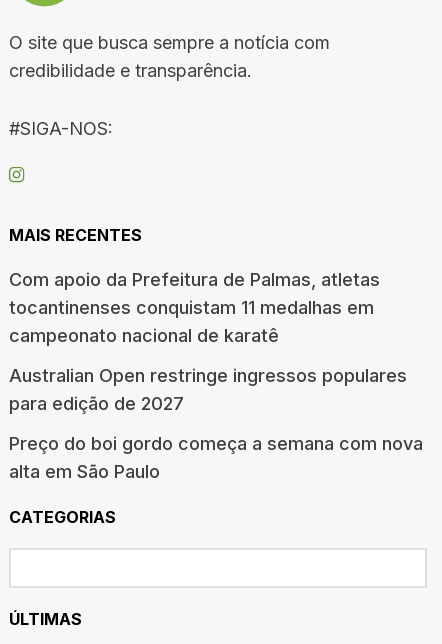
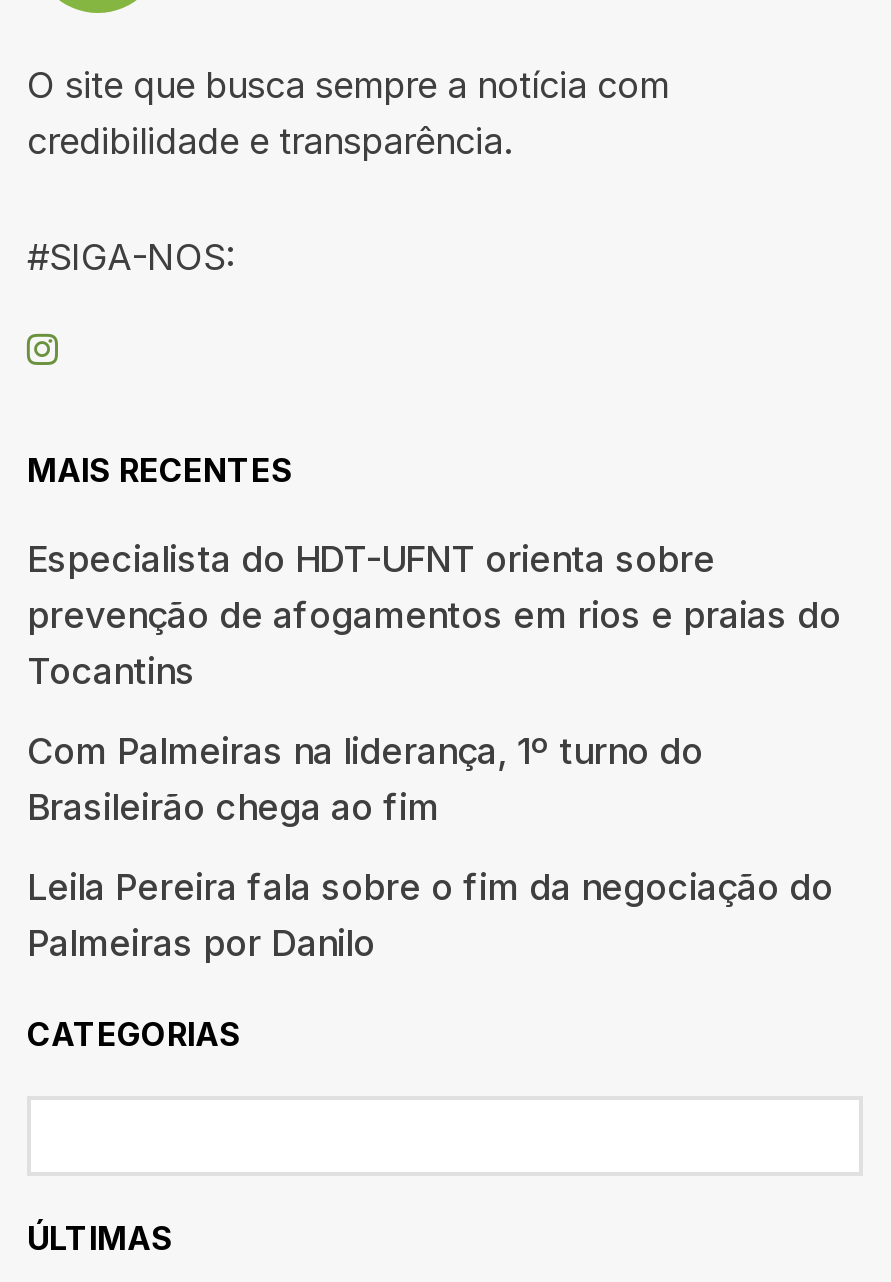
- Com apoio da Prefeitura de Palmas, atletas
- tocantinenses conquistam 11 medalhas em
- campeonato nacional de karatê
+ Especialista do HDT-UFNT orienta sobre
+ prevenção de afogamentos em rios e praias do
+ Tocantins

- Australian Open restringe ingressos populares
- para edição de 2027
+ Com Palmeiras na liderança, 1º turno do
+ Brasileirão chega ao fim

- Preço do boi gordo começa a semana com nova
- alta em São Paulo
+ Leila Pereira fala sobre o fim da negociação do
+ Palmeiras por Danilo
